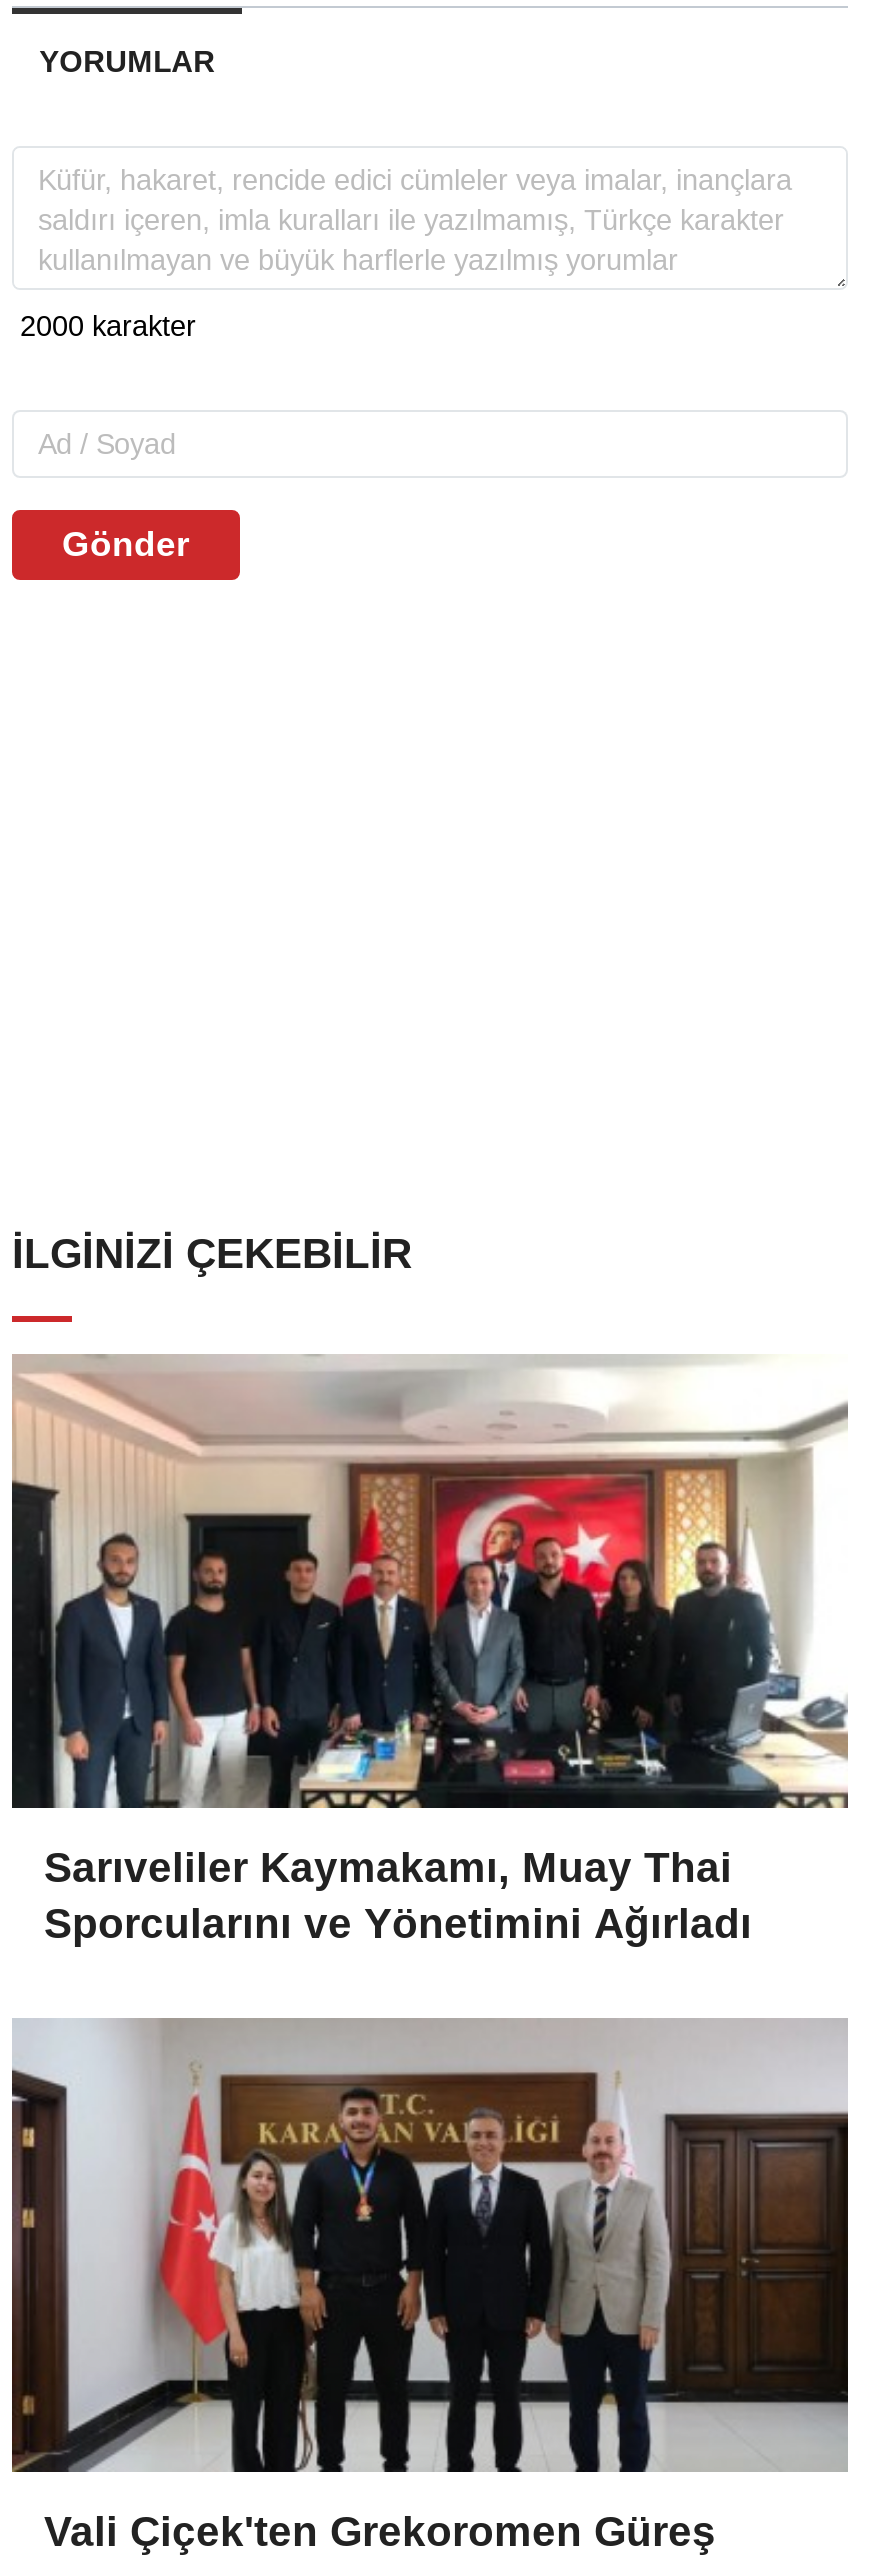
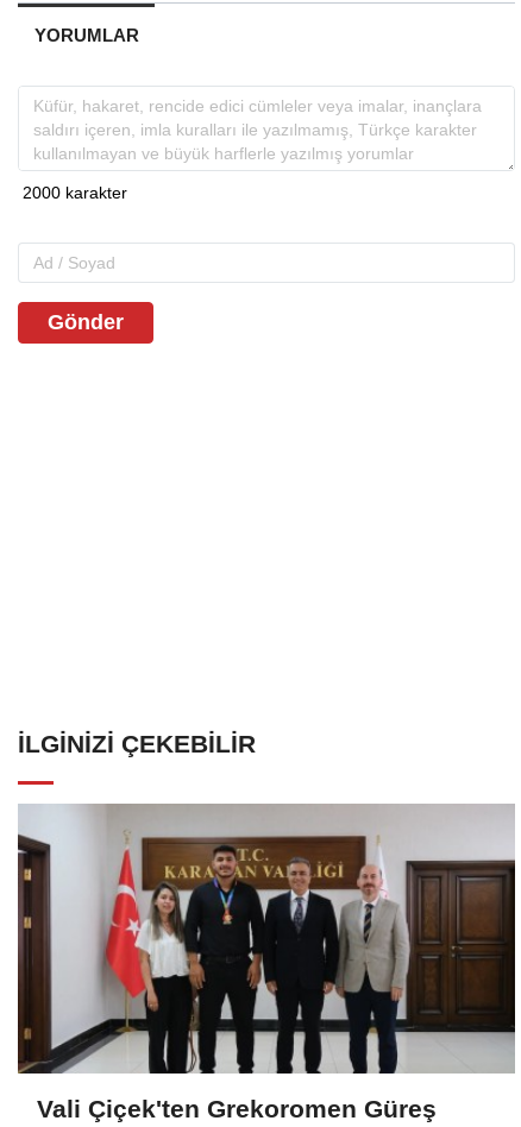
- [image]
- Sarıveliler Kaymakamı, Muay Thai
- Sporcularını ve Yönetimini Ağırladı
